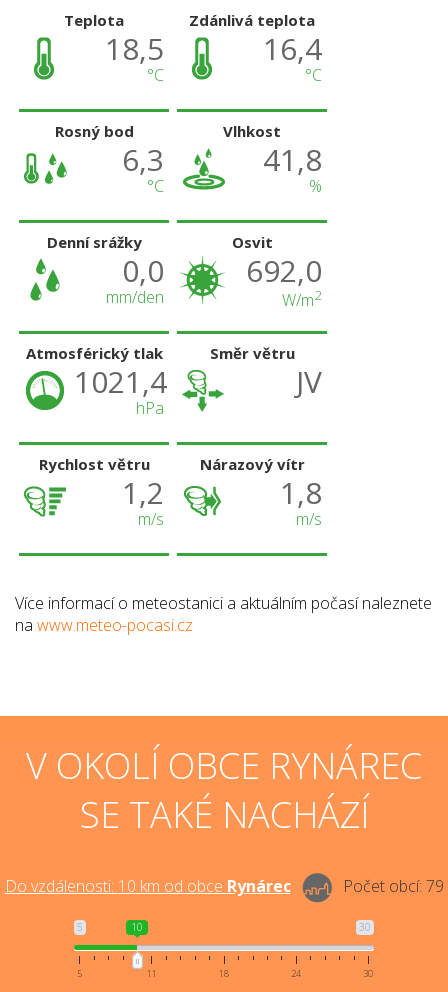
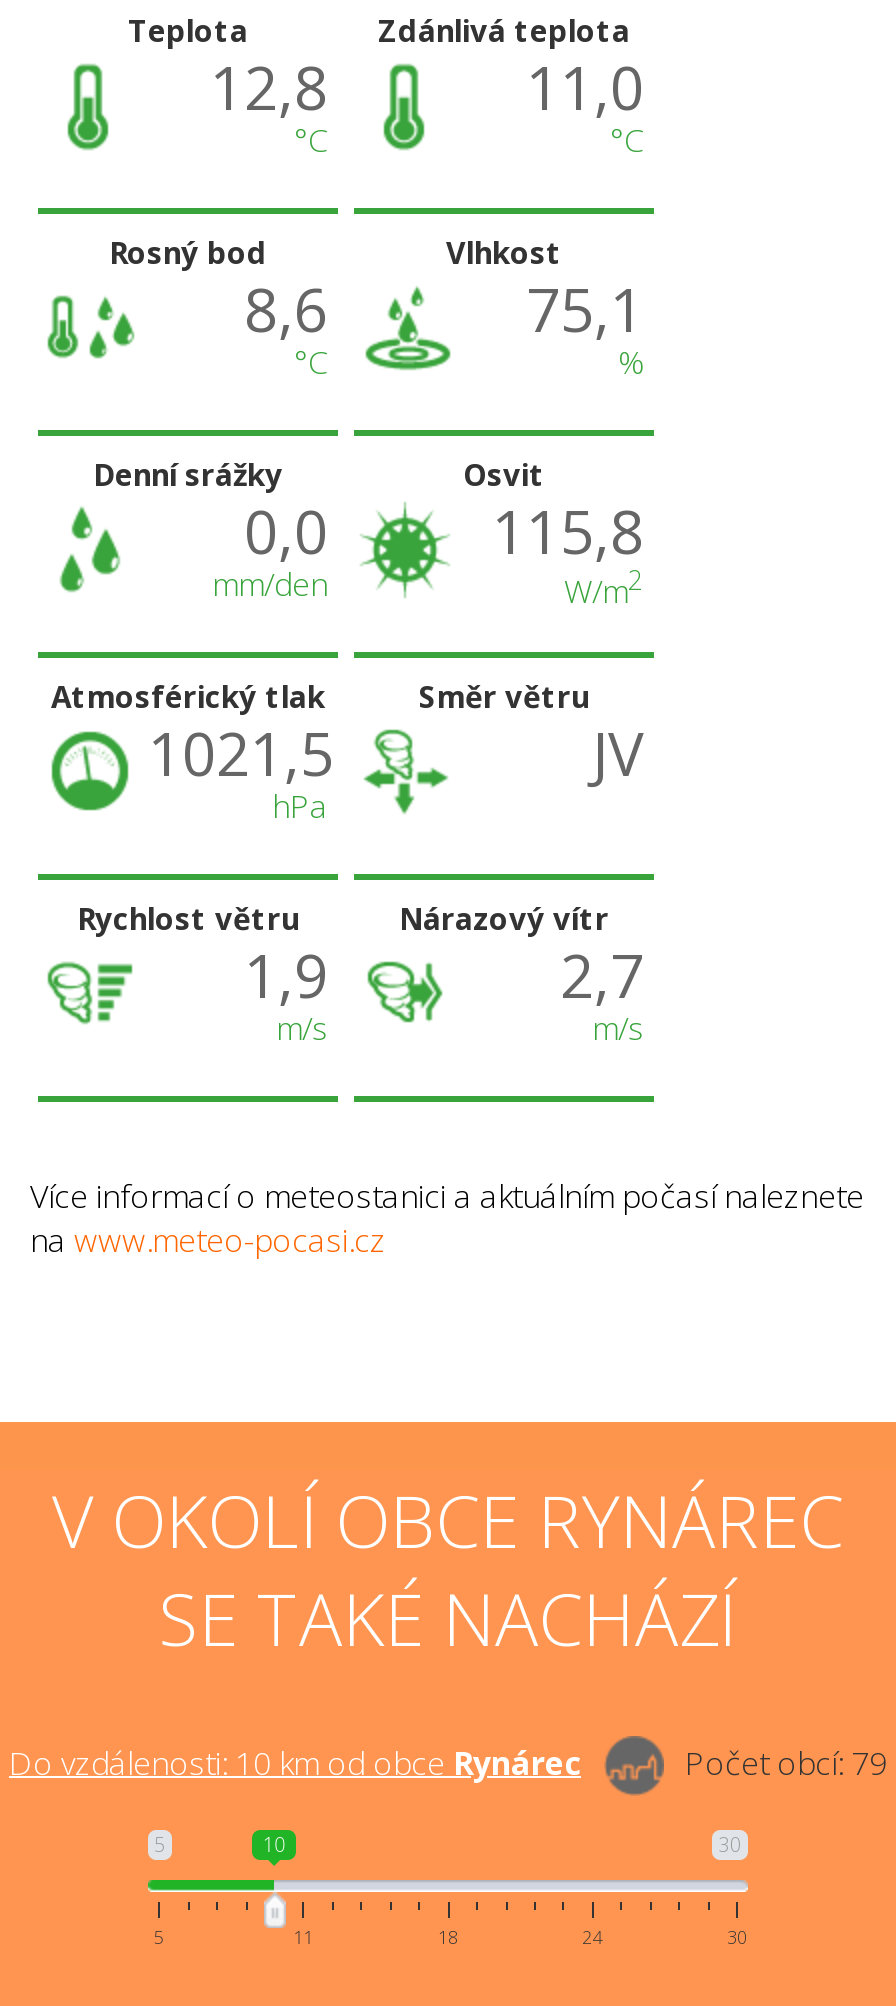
- 18,5
+ 12,8

- 16,4
+ 11,0

- 6,3
+ 8,6

- 41,8
+ 75,1

- 0,0 692,0
+ 0,0 115,8

- 1021,4
+ 1021,5

- 1,2
+ 1,9

- 1,8
+ 2,7
